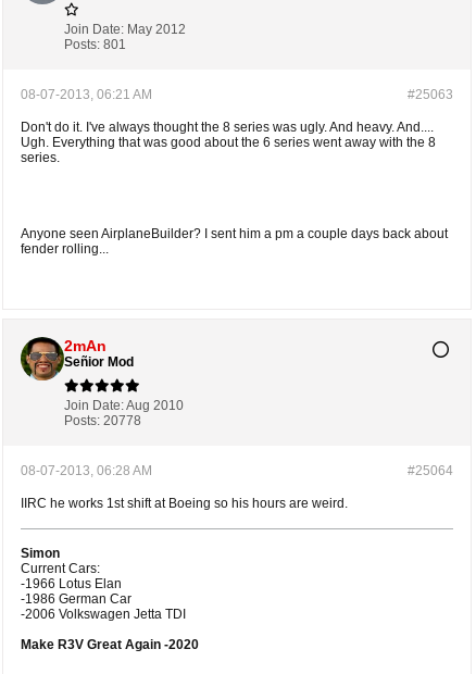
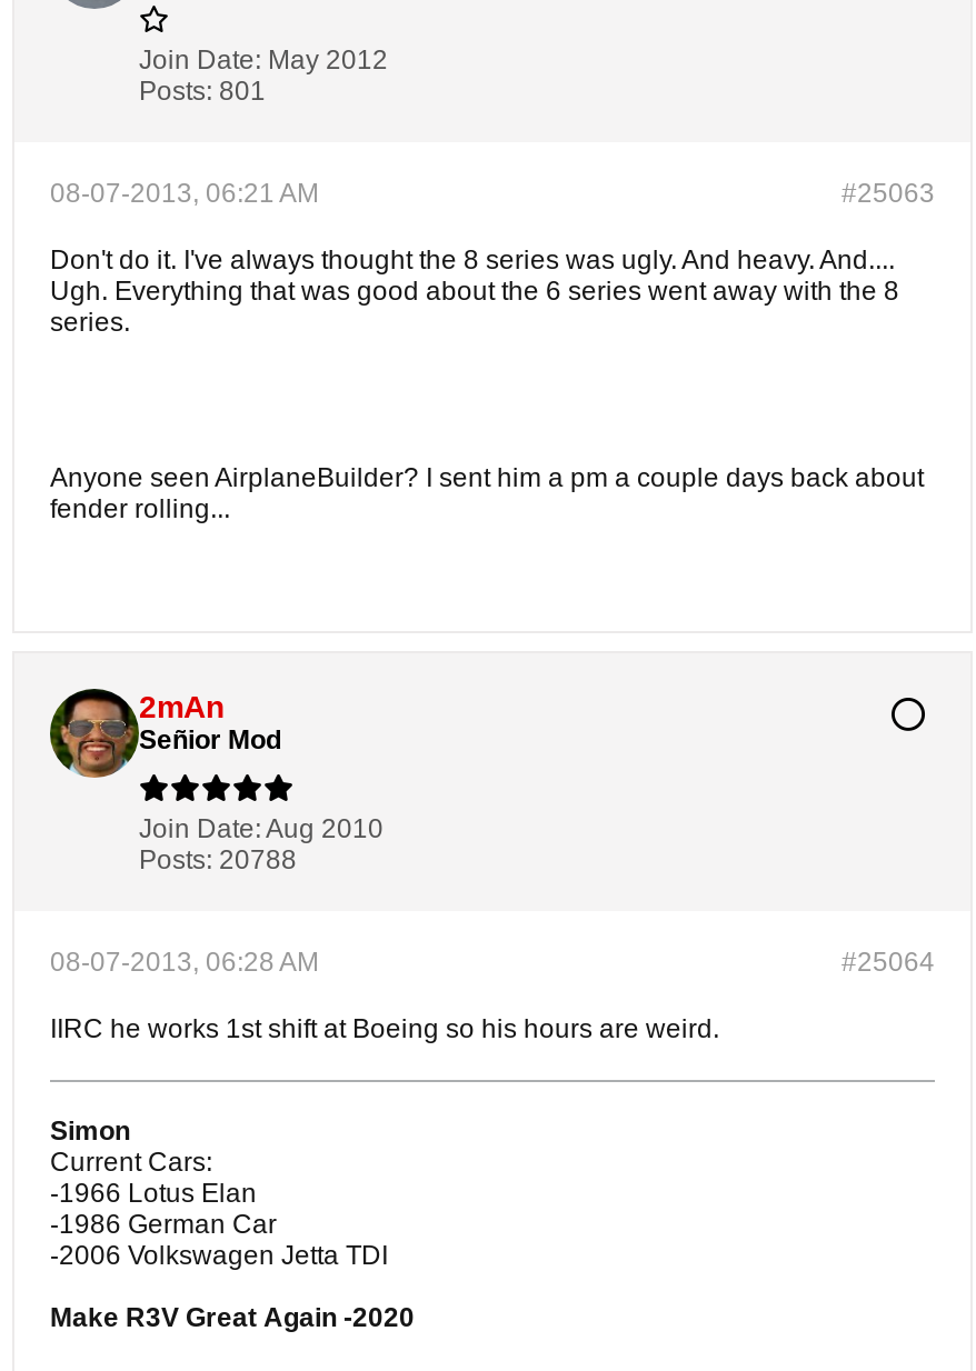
- Posts: 20778
+ Posts: 20788
